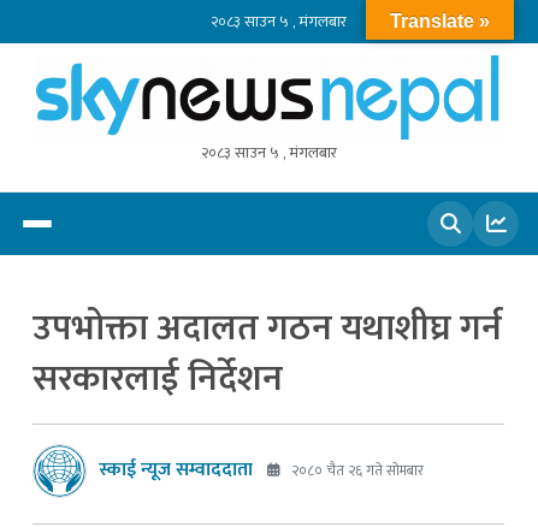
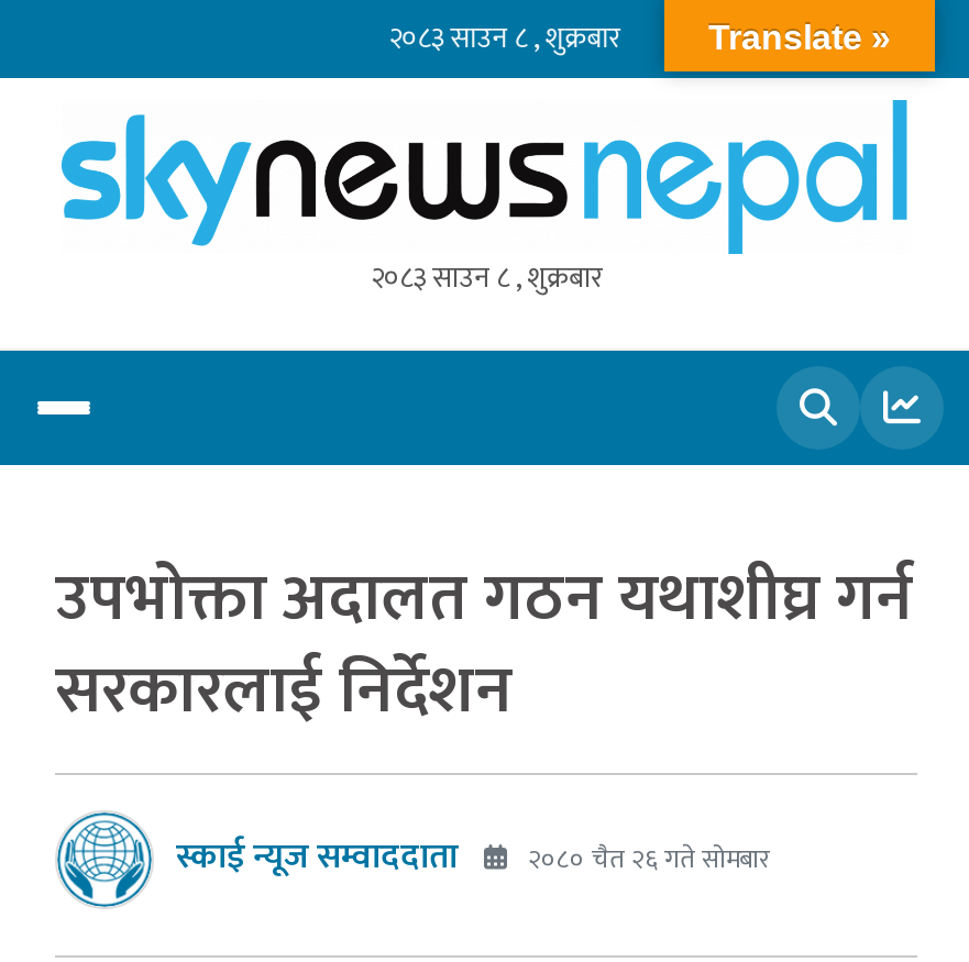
- २०८३ साउन ५ , मंगलबार
+ २०८३ साउन ८ , शुक्रबार

- २०८३ साउन ५ , मंगलबार
+ २०८३ साउन ८ , शुक्रबार
